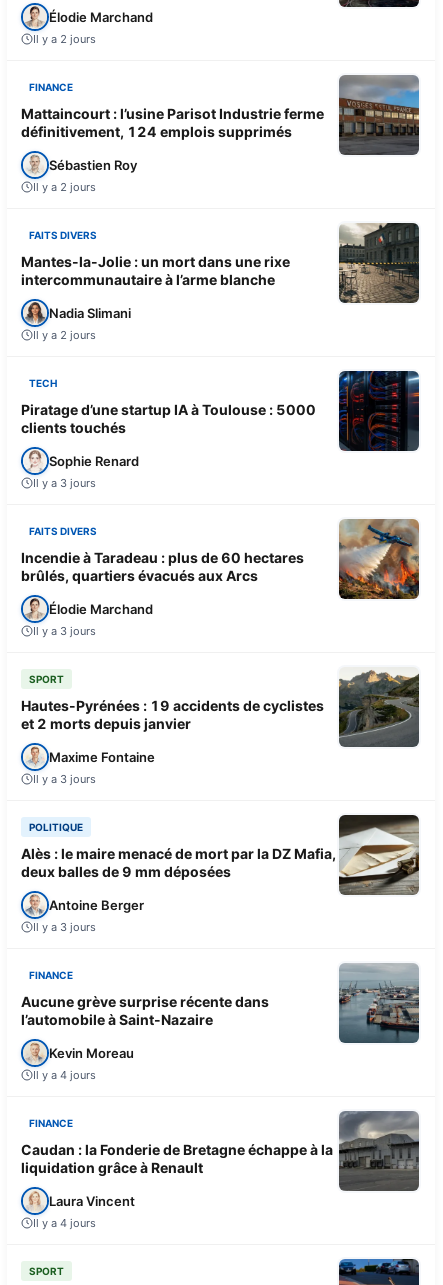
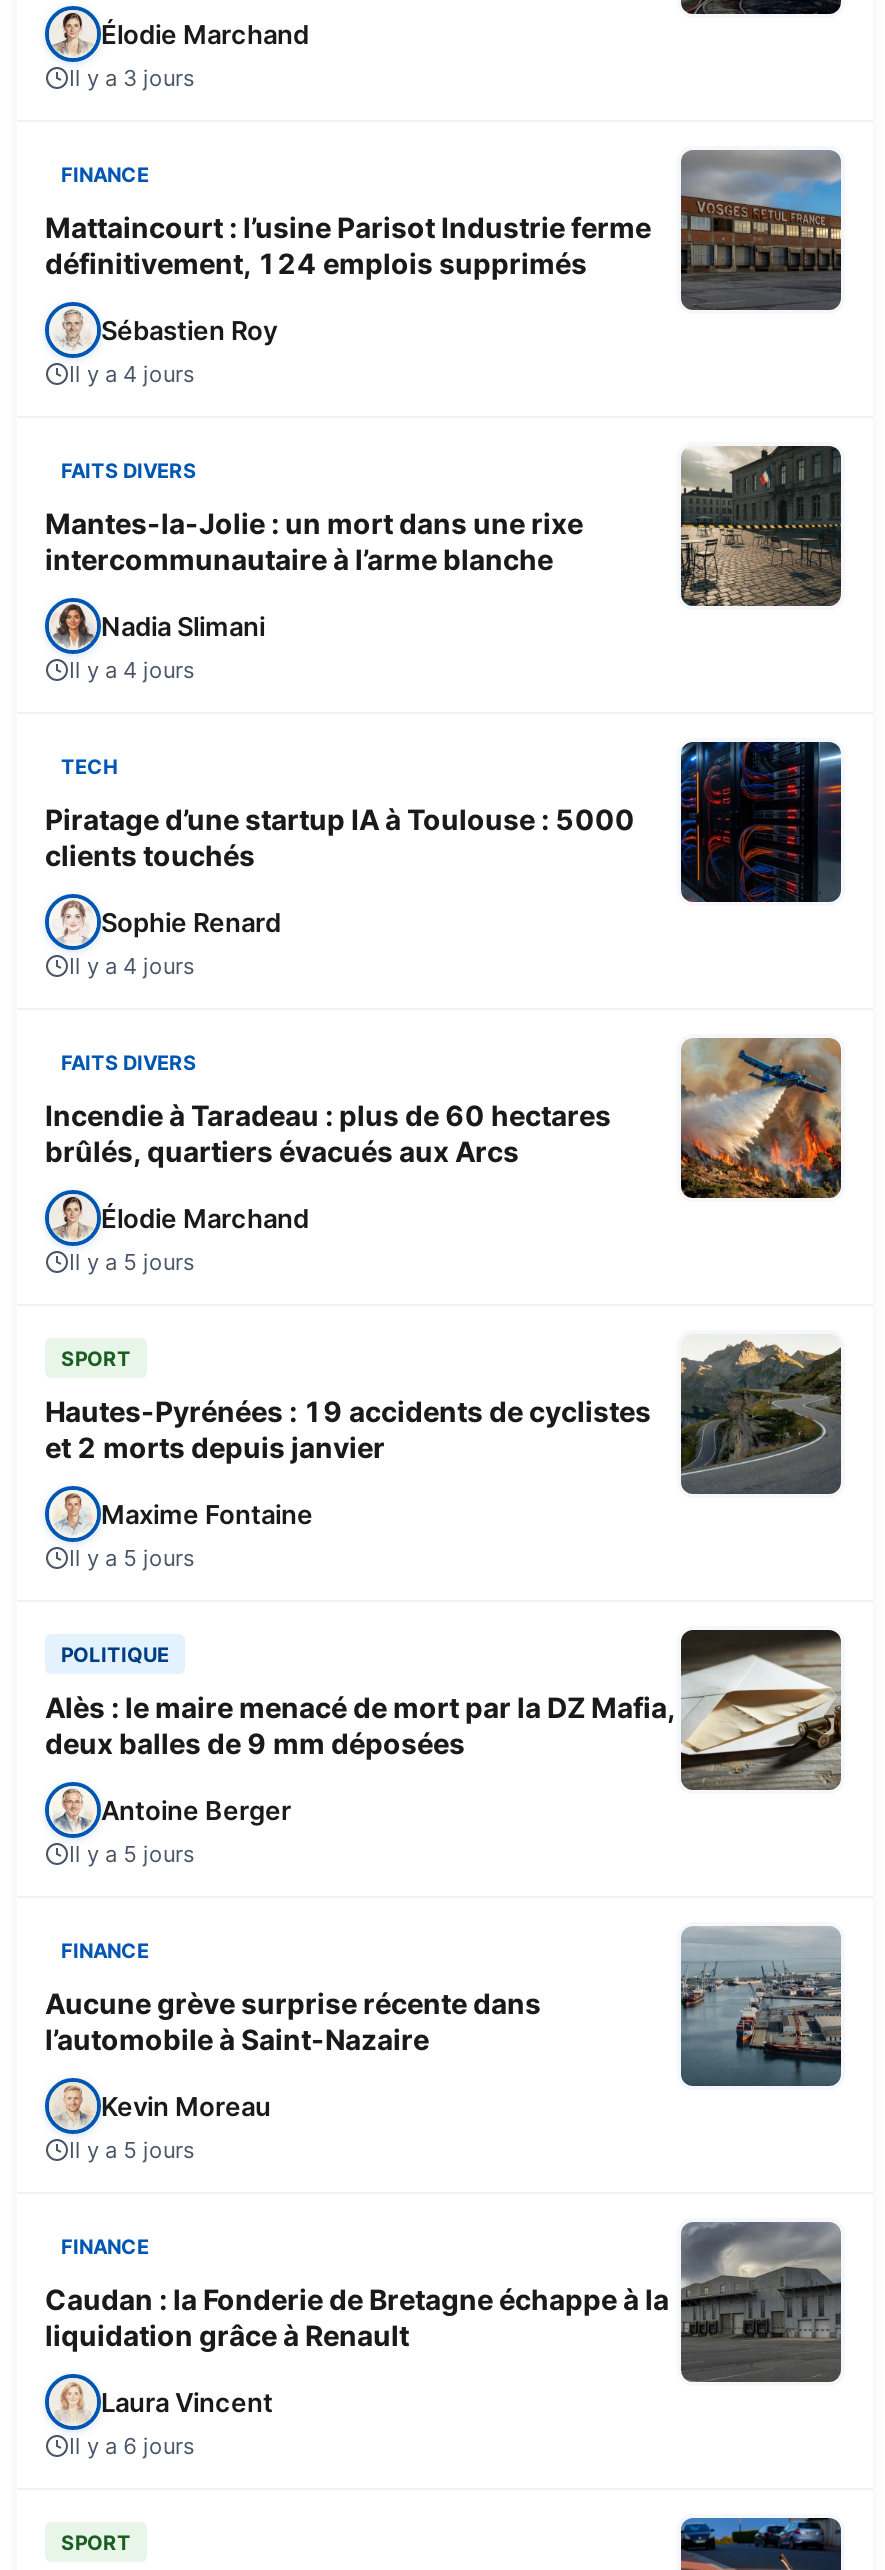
- Il y a 2 jours
+ Il y a 3 jours

- Il y a 2 jours
+ Il y a 4 jours

- Il y a 2 jours
+ Il y a 4 jours

- Il y a 3 jours
+ Il y a 4 jours

- Il y a 3 jours
+ Il y a 5 jours

- Il y a 3 jours
+ Il y a 5 jours

- Il y a 3 jours
+ Il y a 5 jours

- Il y a 4 jours
+ Il y a 5 jours

- Il y a 4 jours
+ Il y a 6 jours
